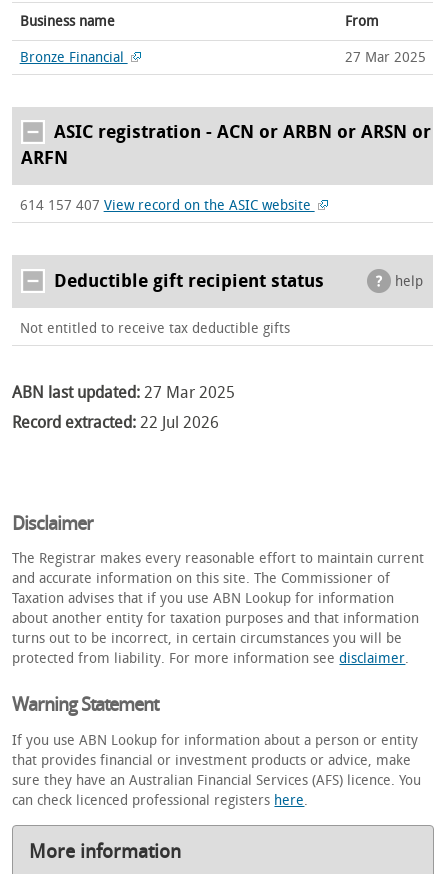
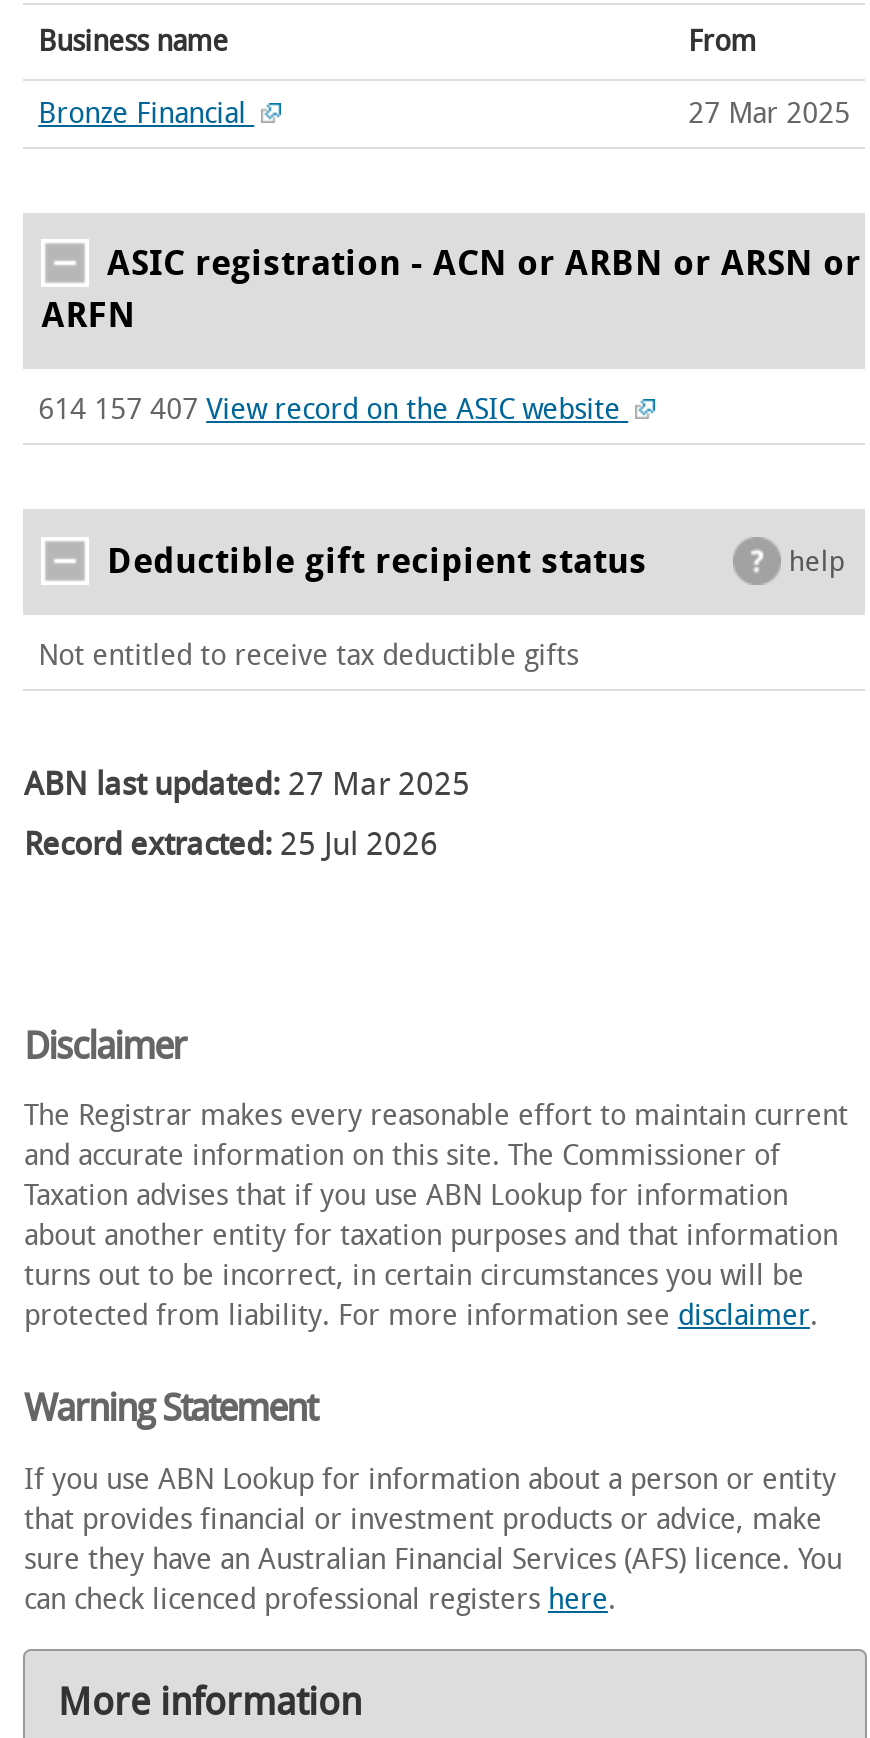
- Record extracted: 22 Jul 2026
+ Record extracted: 25 Jul 2026
